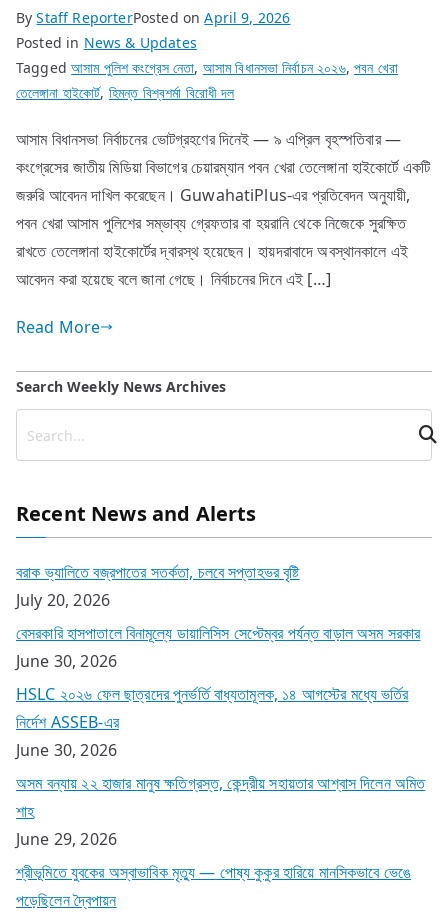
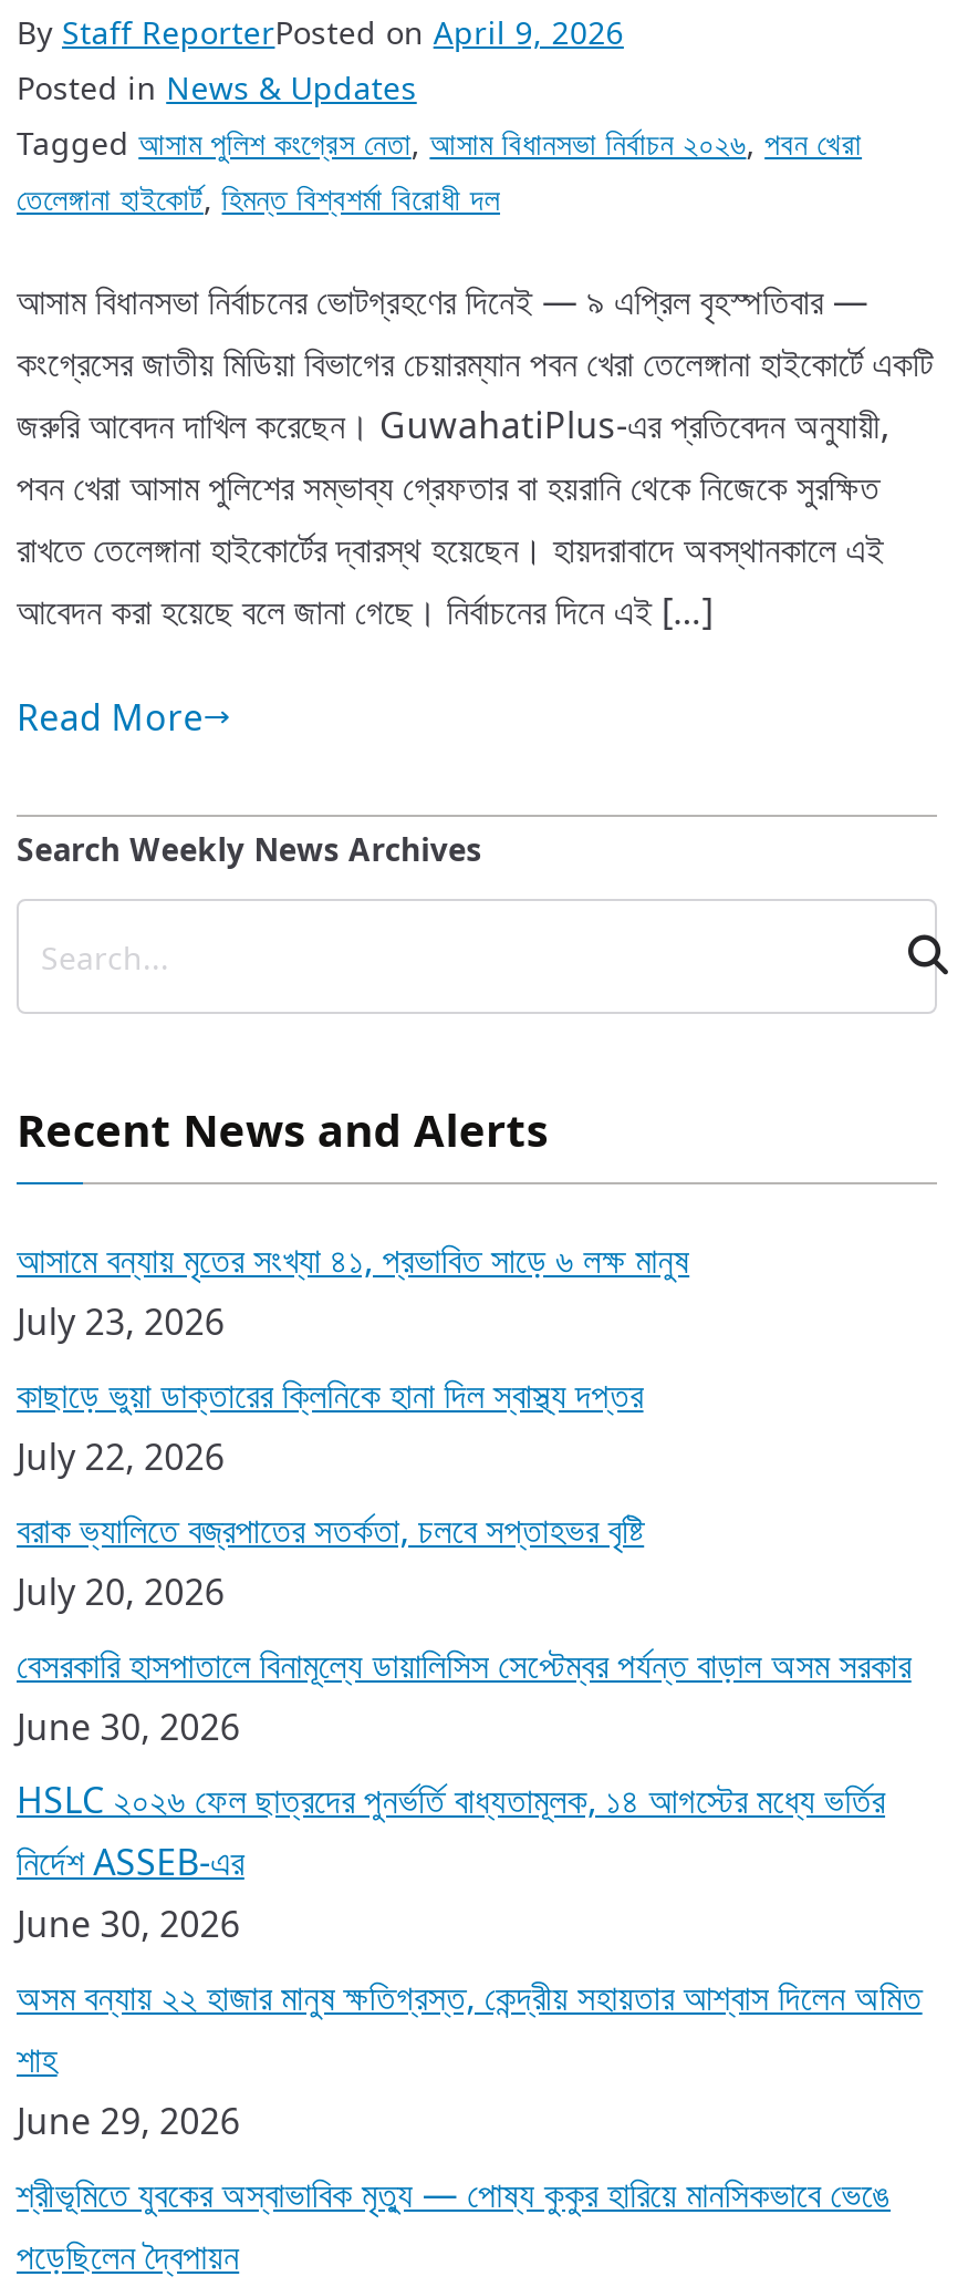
+ আসামে বন্যায় মৃতের সংখ্যা ৪১, প্রভাবিত সাড়ে ৬ লক্ষ মানুষ
+ July 23, 2026
+ কাছাড়ে ভুয়া ডাক্তারের ক্লিনিকে হানা দিল স্বাস্থ্য দপ্তর
+ July 22, 2026
